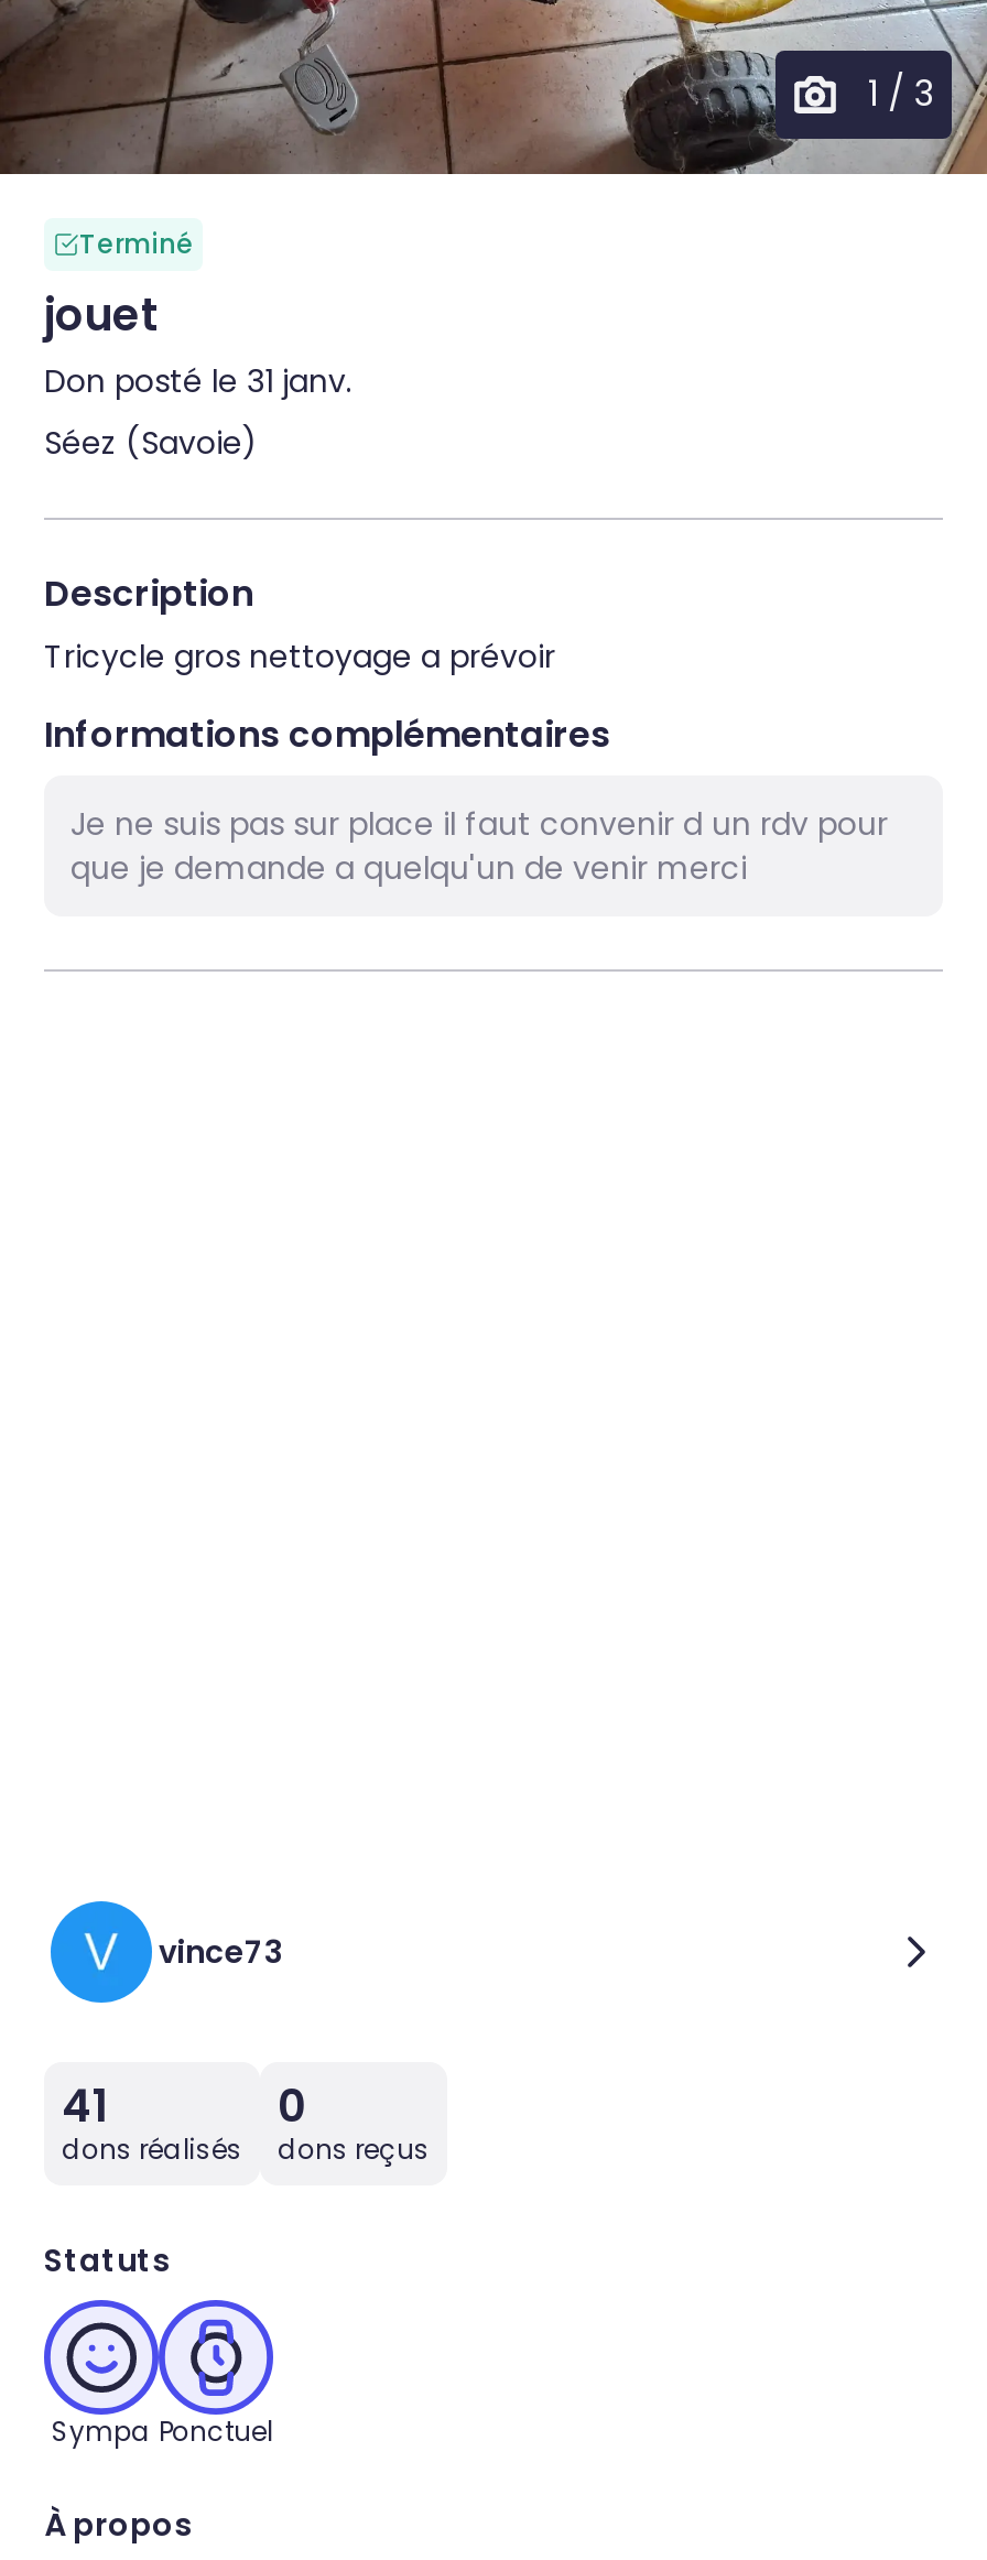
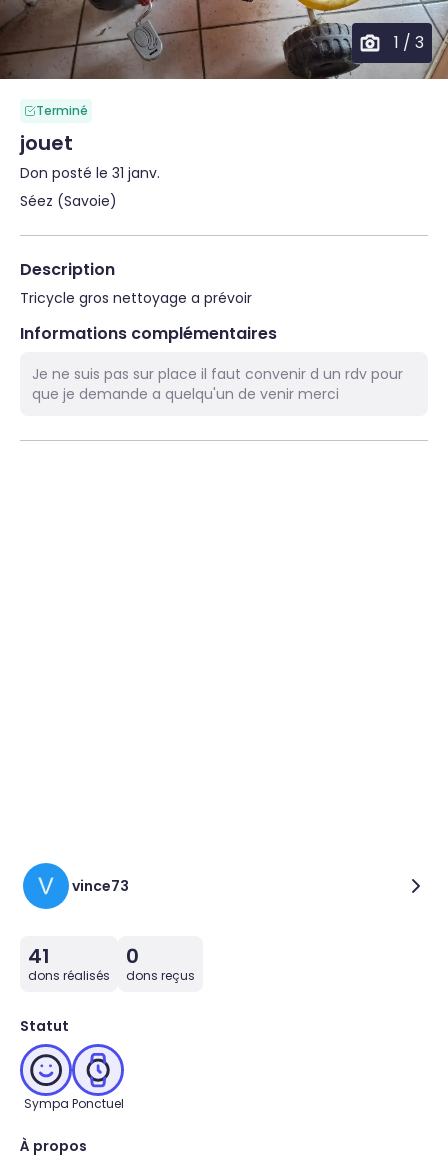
- Statuts
+ Statut
